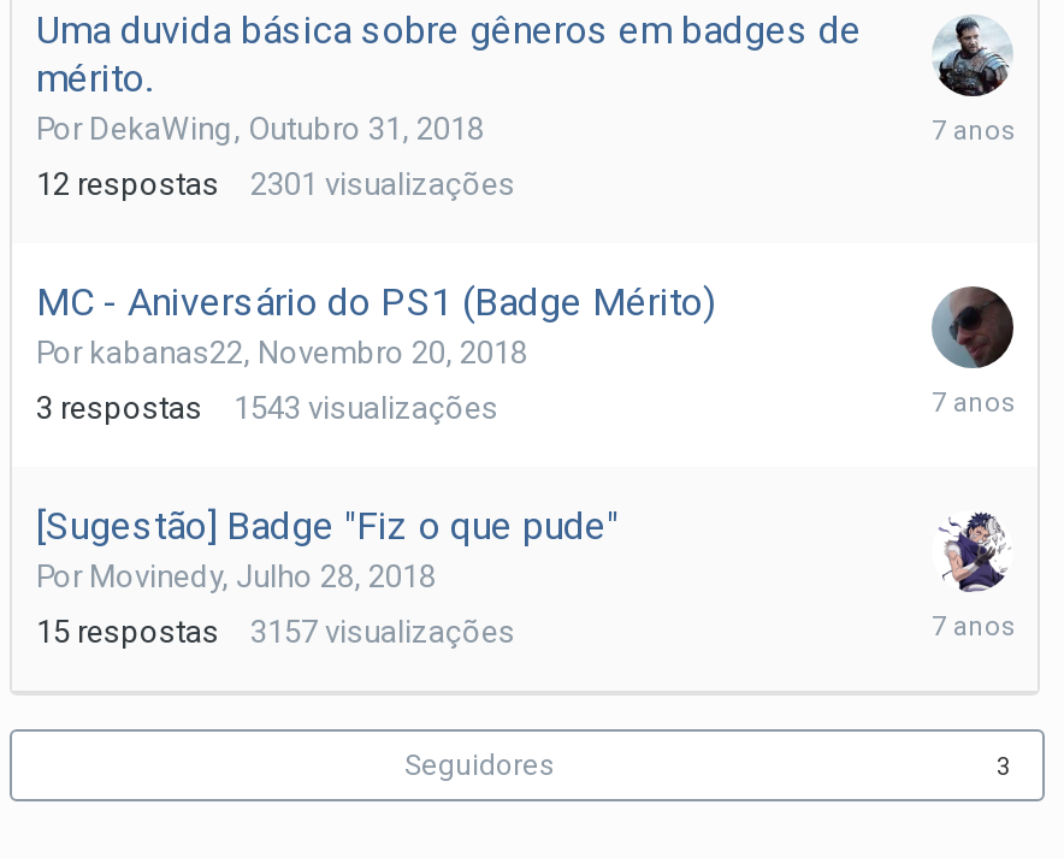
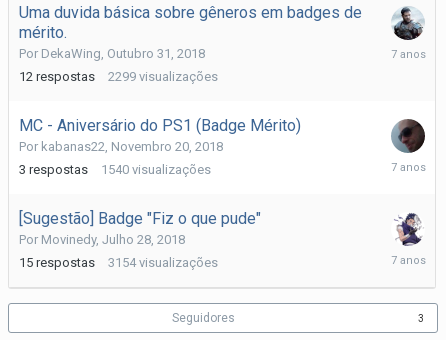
- 2301 visualizações
+ 2299 visualizações

- 1543 visualizações
+ 1540 visualizações

- 3157 visualizações
+ 3154 visualizações
